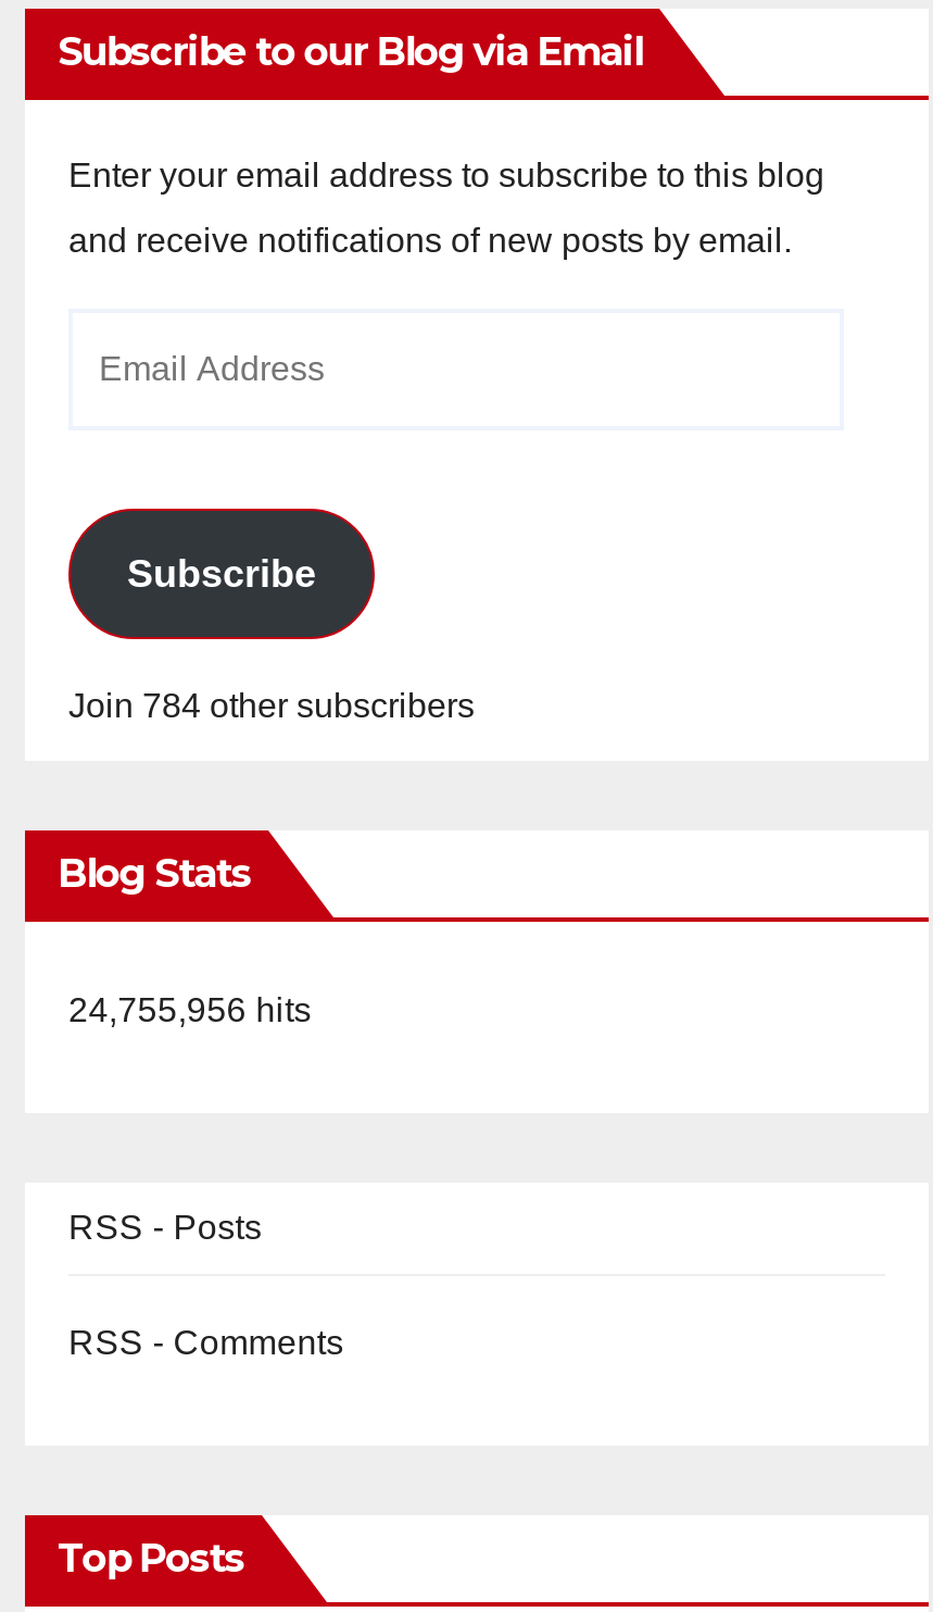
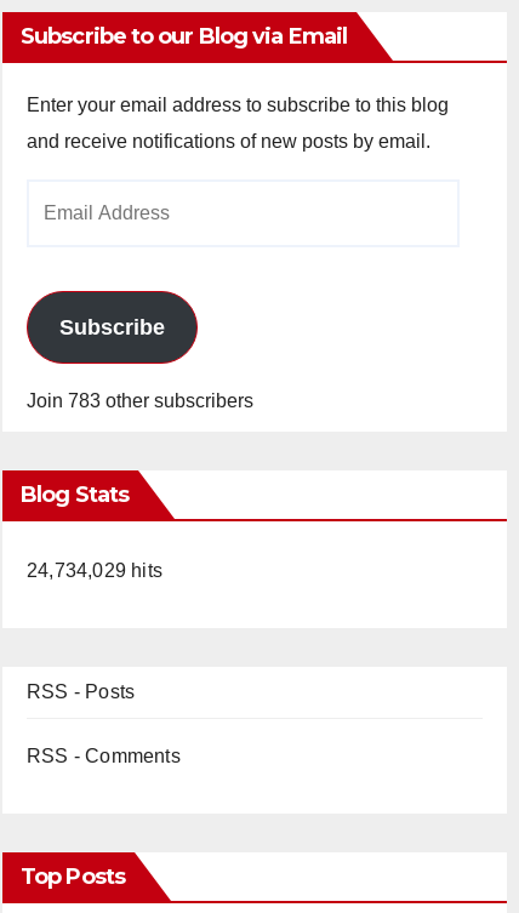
- Join 784 other subscribers
+ Join 783 other subscribers

- 24,755,956 hits
+ 24,734,029 hits
